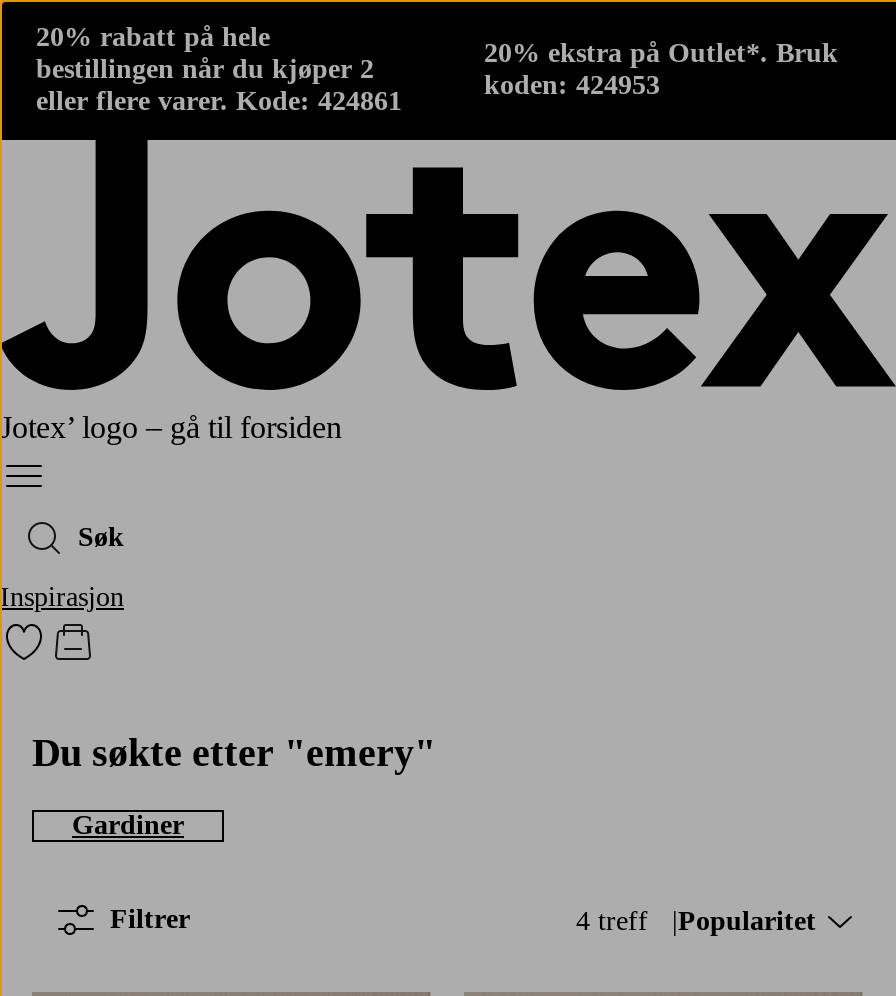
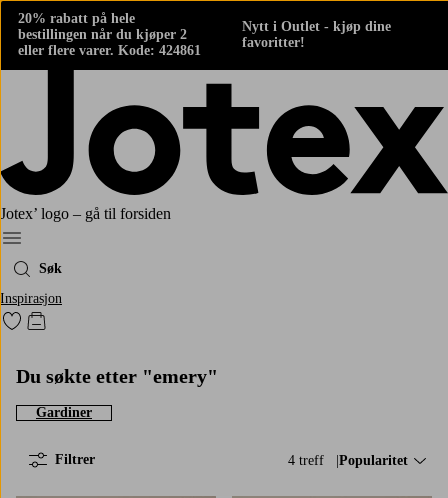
- 20% ekstra på Outlet*. Bruk
- koden: 424953
+ Nytt i Outlet - kjøp dine
+ favoritter!
